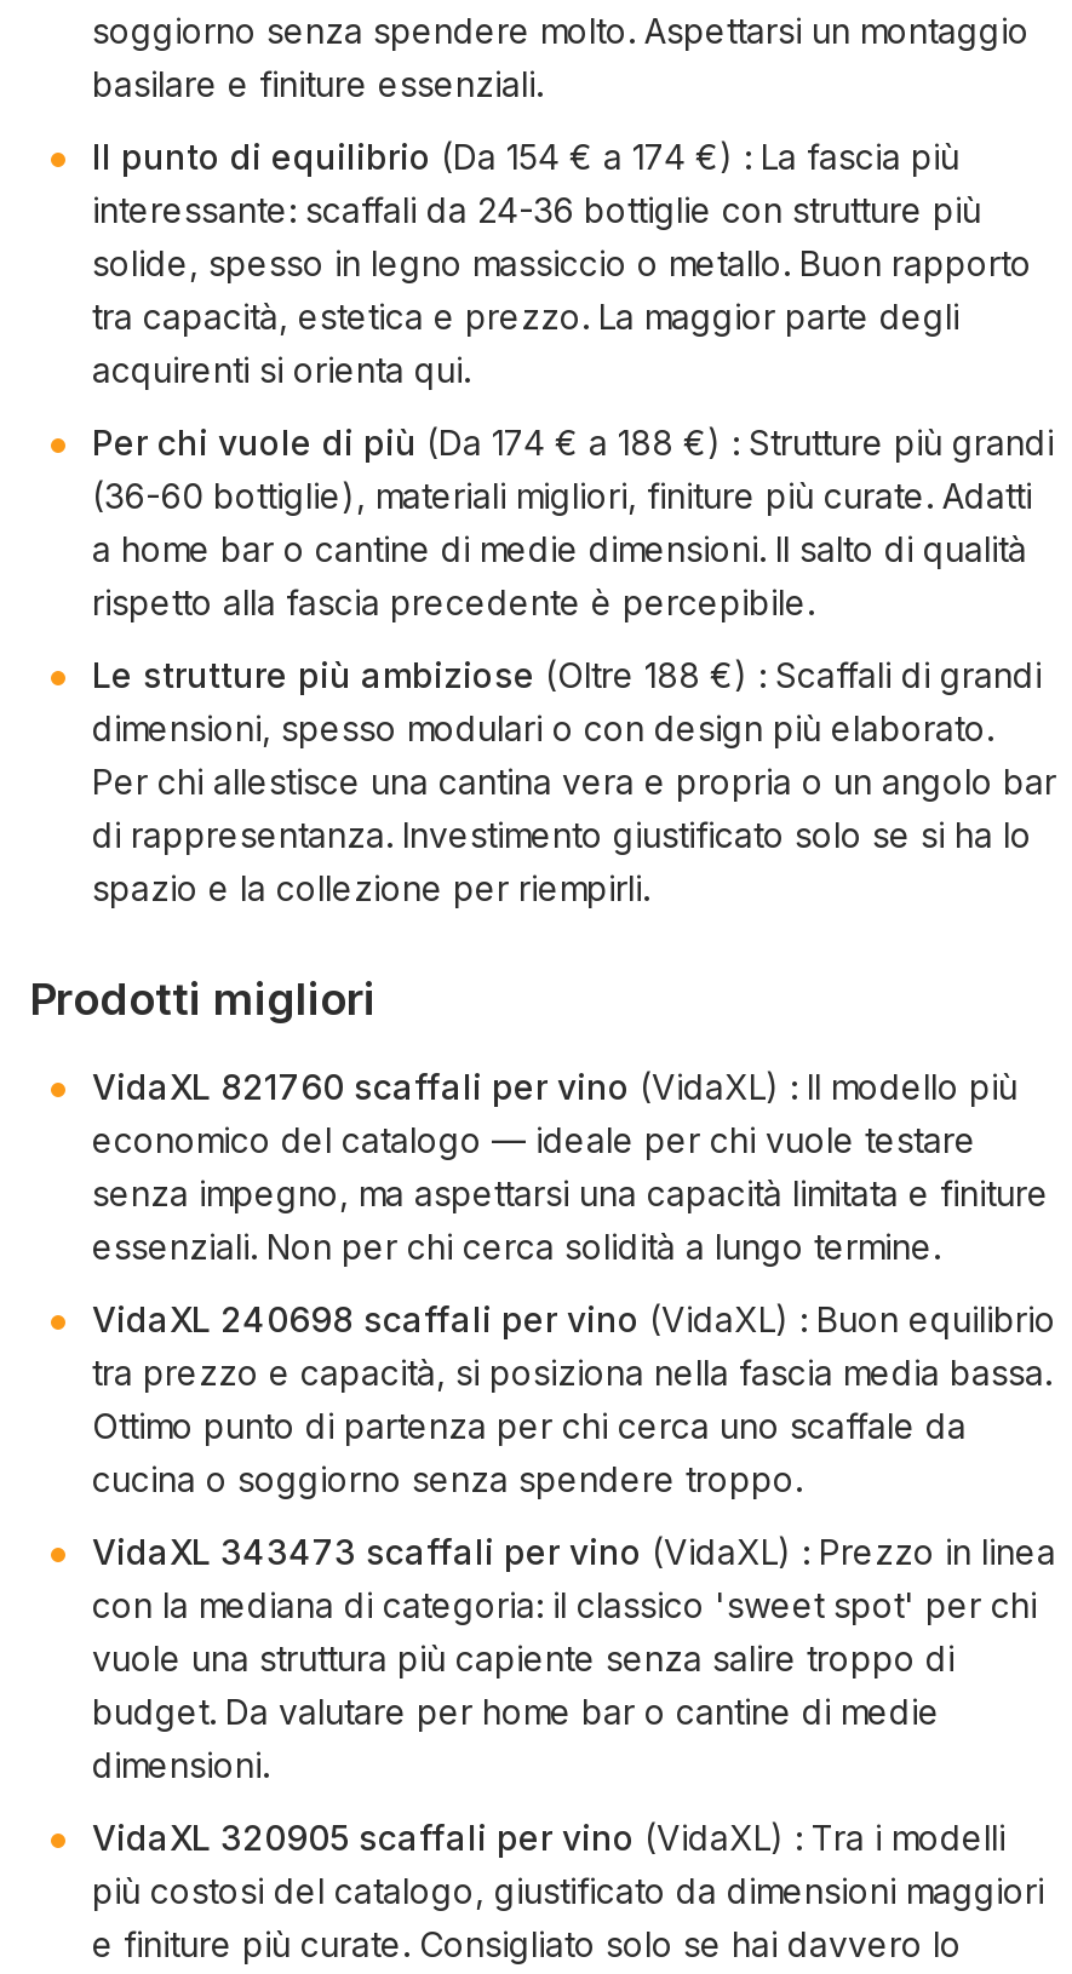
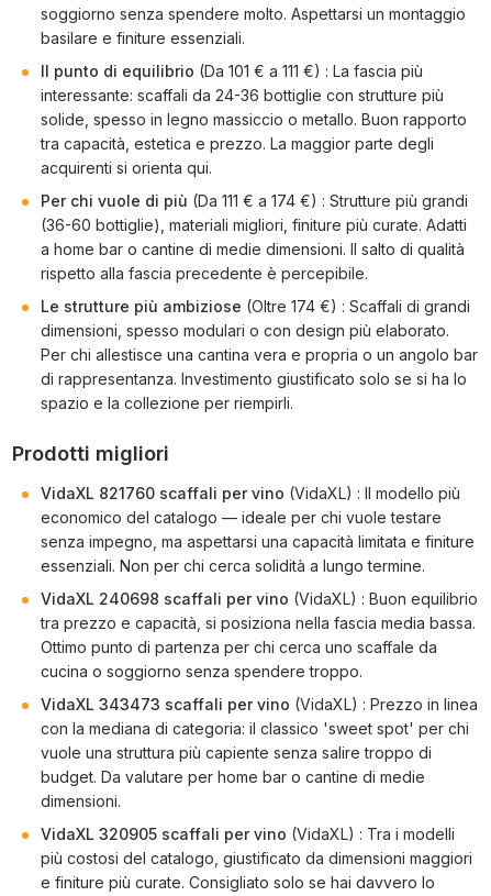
- Il punto di equilibrio (Da 154 € a 174 €) : La fascia più
+ Il punto di equilibrio (Da 101 € a 111 €) : La fascia più

- Per chi vuole di più (Da 174 € a 188 €) : Strutture più grandi
+ Per chi vuole di più (Da 111 € a 174 €) : Strutture più grandi

- Le strutture più ambiziose (Oltre 188 €) : Scaffali di grandi
+ Le strutture più ambiziose (Oltre 174 €) : Scaffali di grandi
